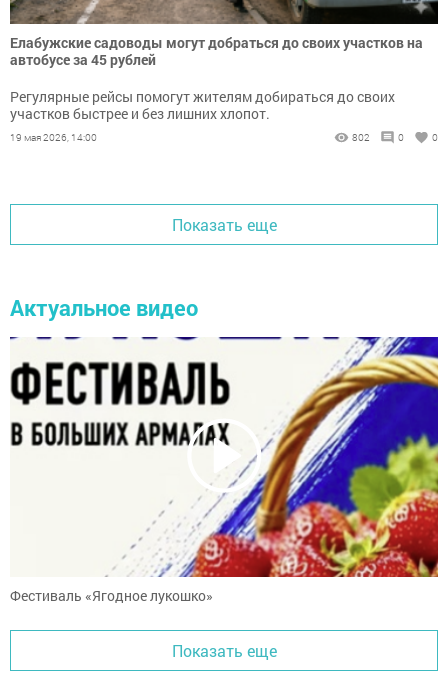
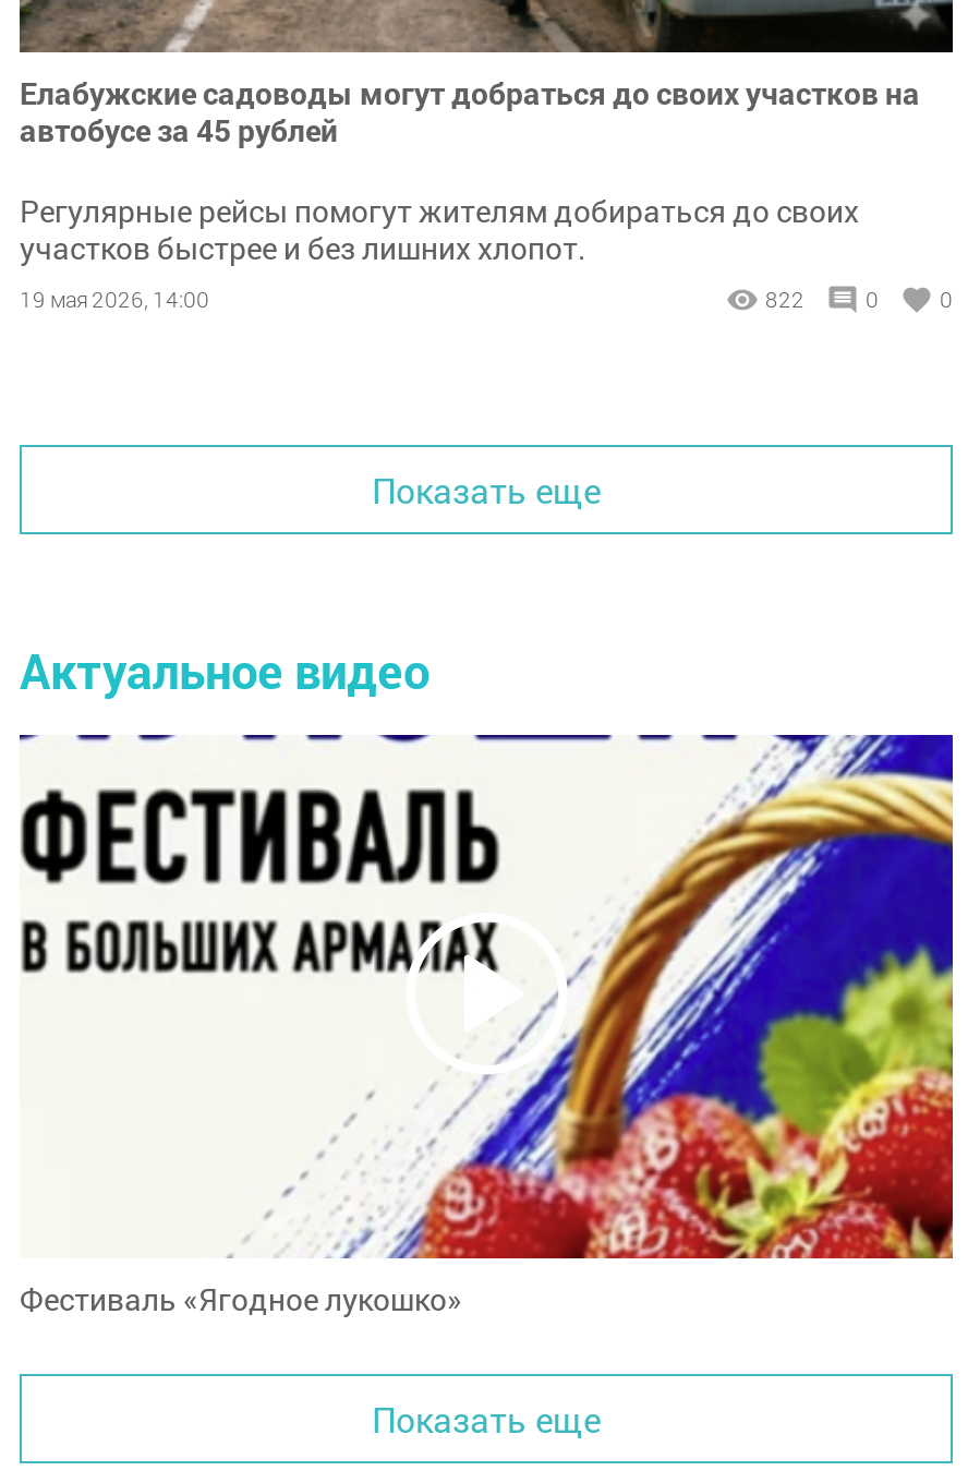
- 802
+ 822
